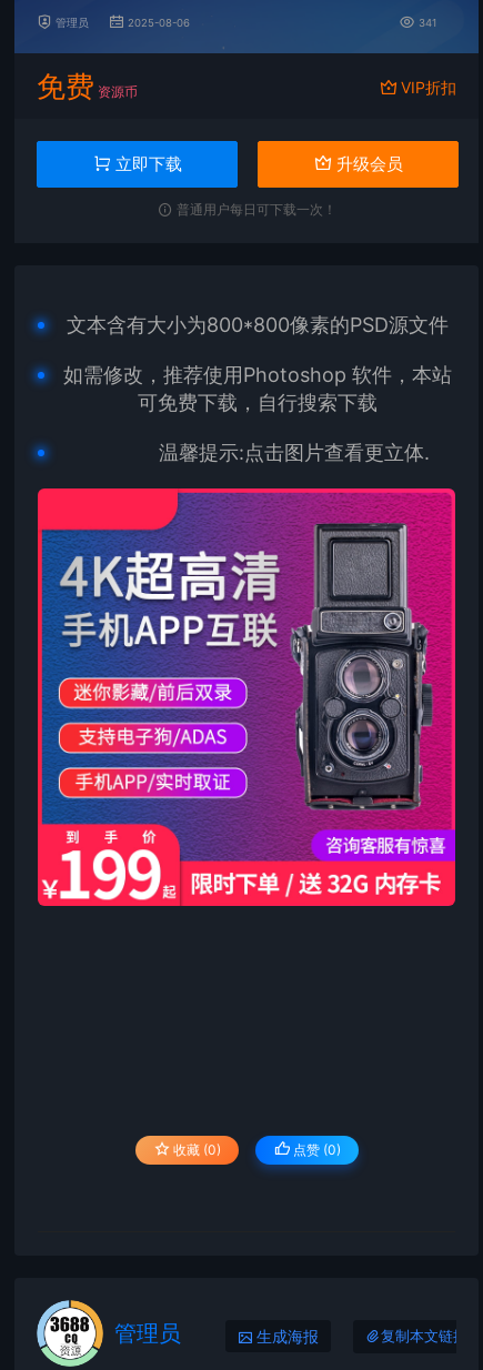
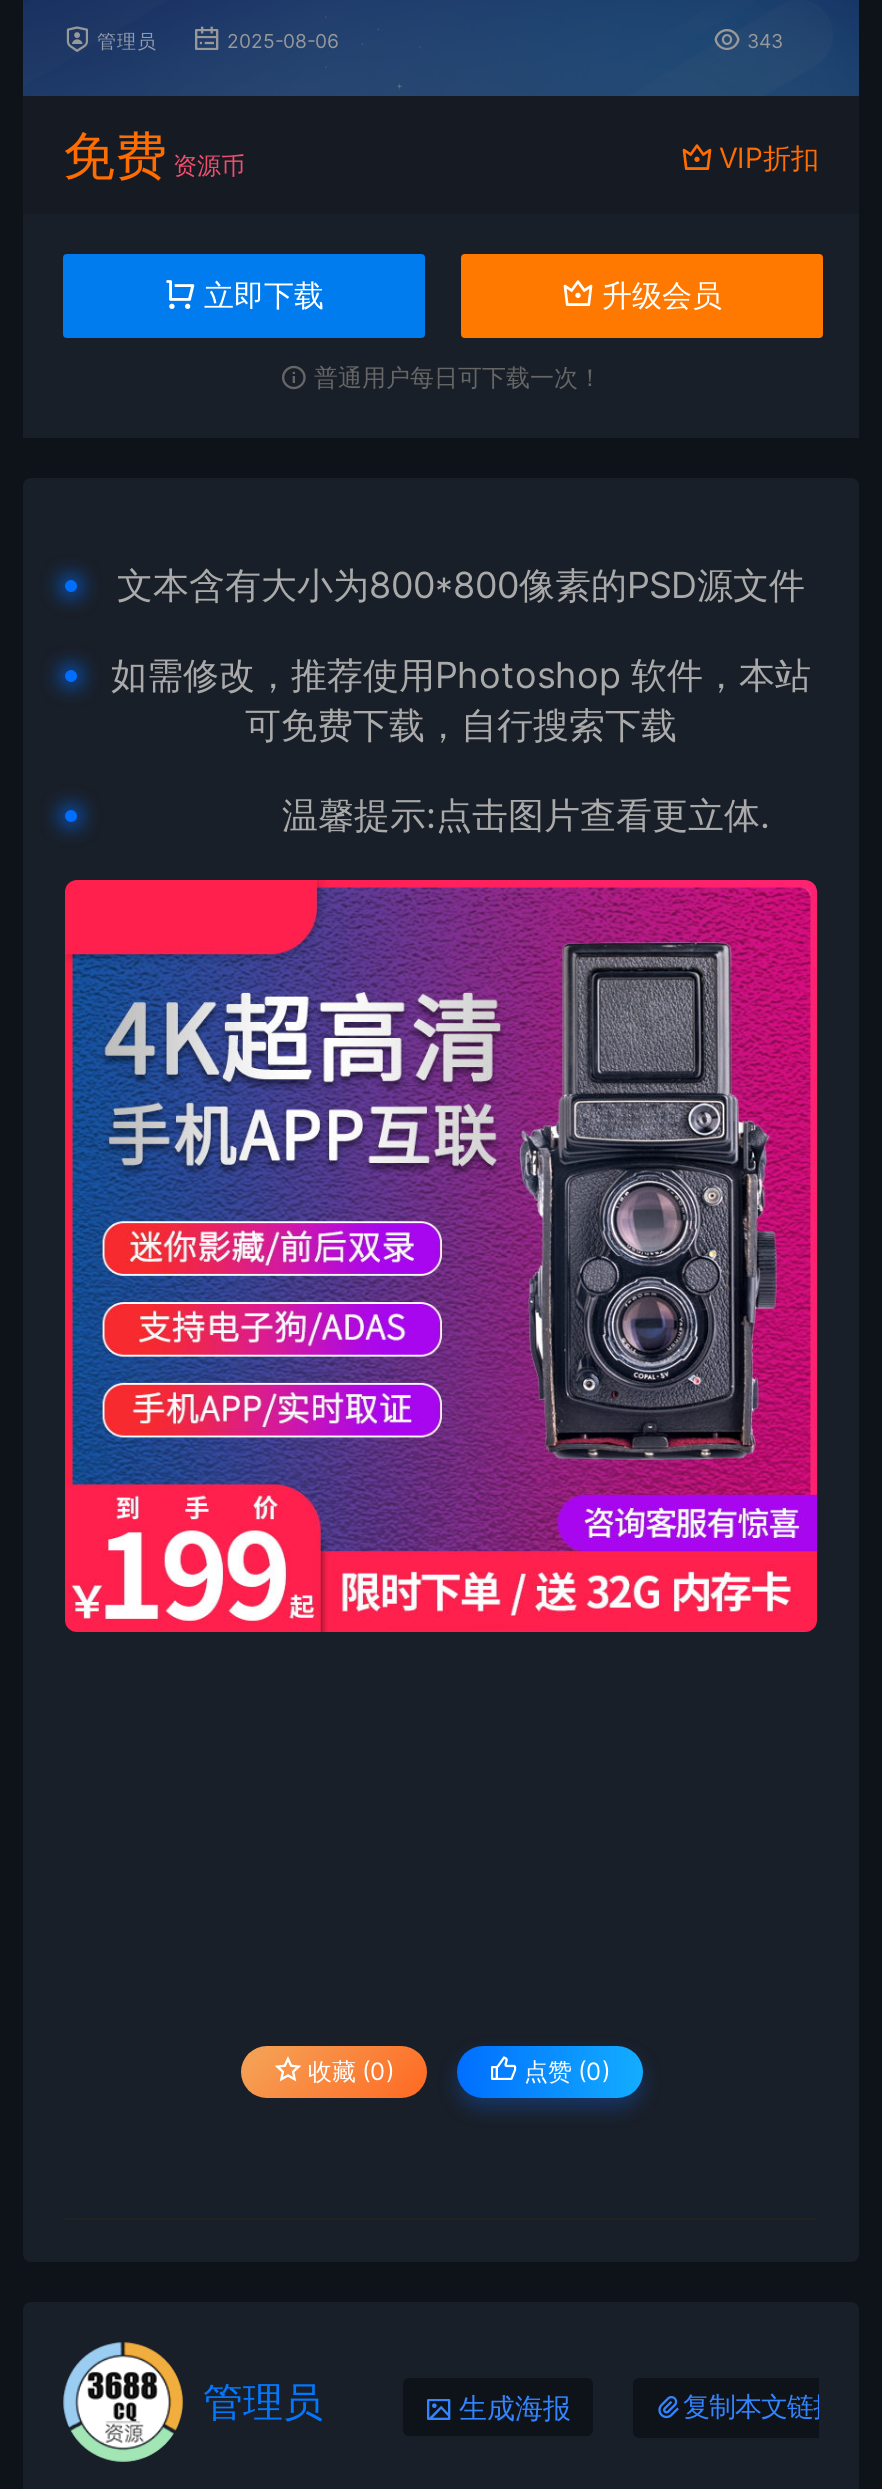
- 341
+ 343
